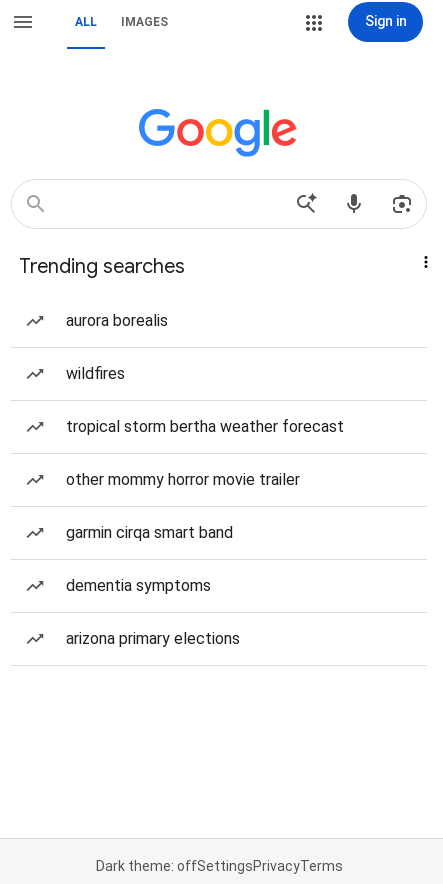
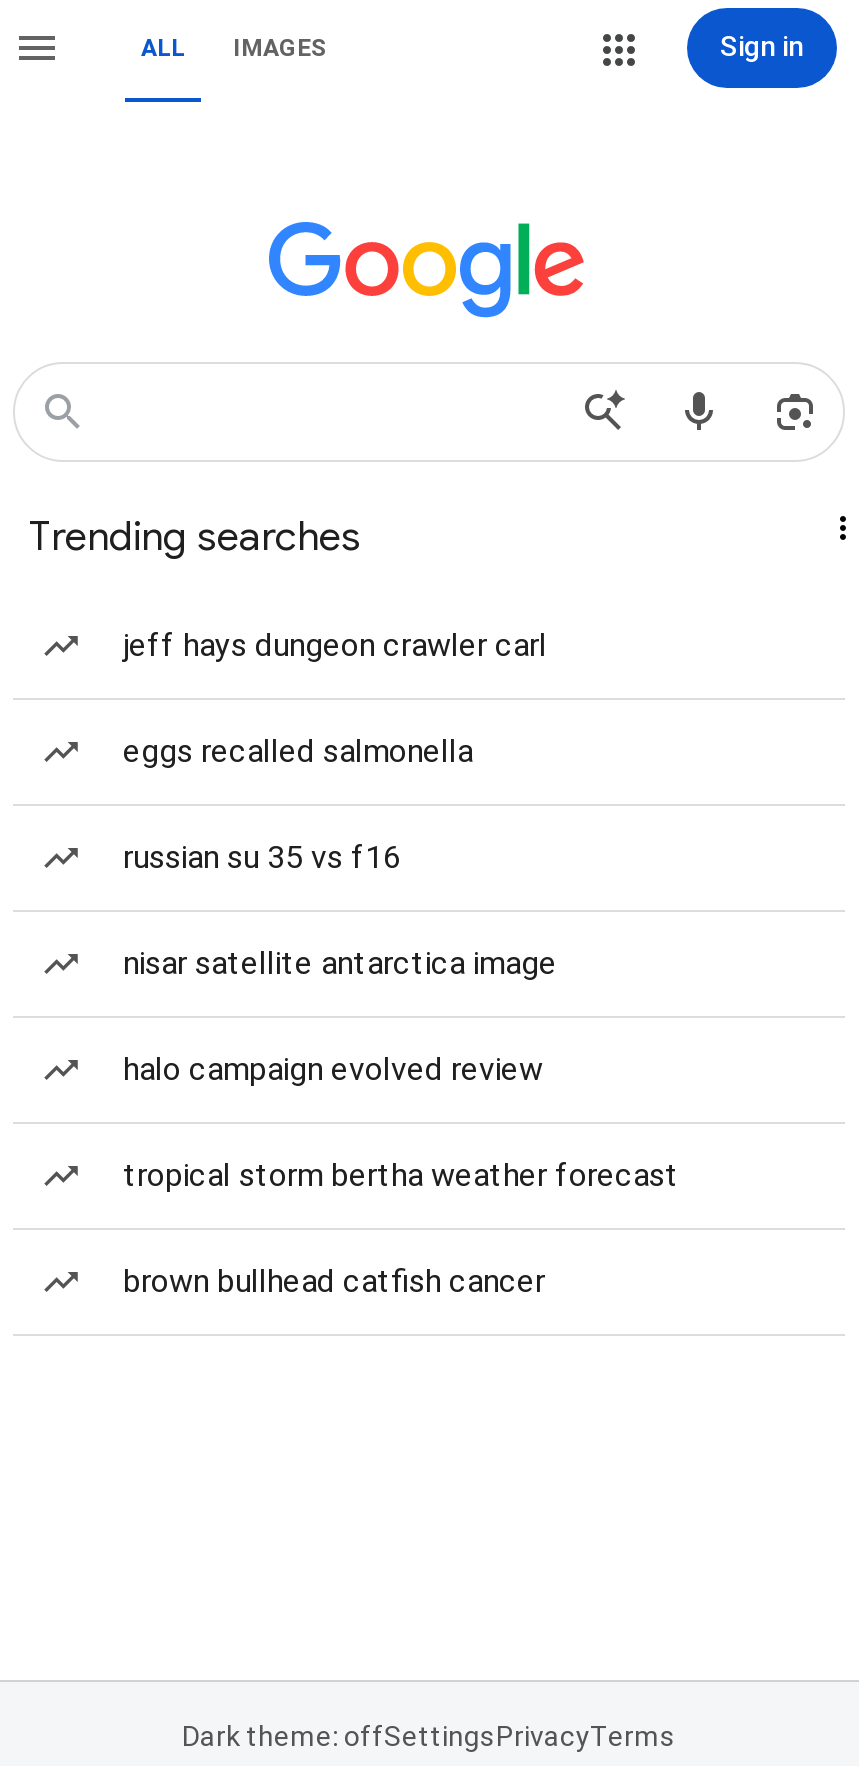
- aurora borealis
- wildfires
+ jeff hays dungeon crawler carl
+ eggs recalled salmonella
+ russian su 35 vs f16
+ nisar satellite antarctica image
+ halo campaign evolved review

moved down: tropical storm bertha weather forecast

- other mommy horror movie trailer
- garmin cirqa smart band
- dementia symptoms
- arizona primary elections
+ brown bullhead catfish cancer
